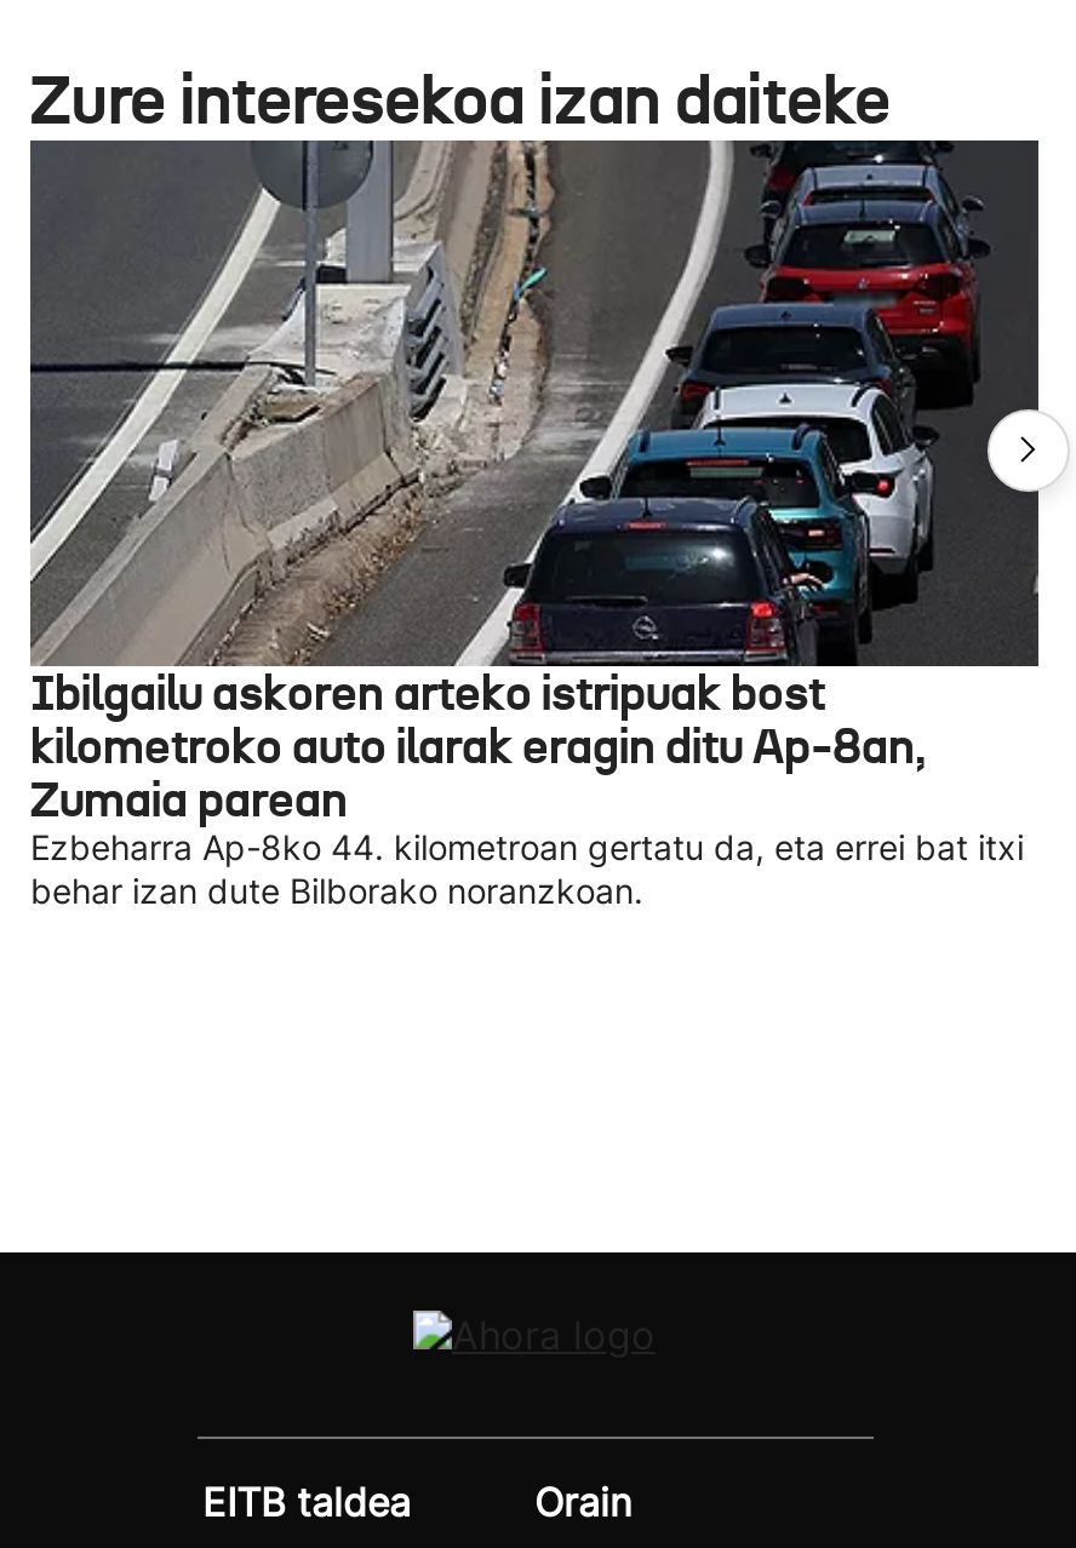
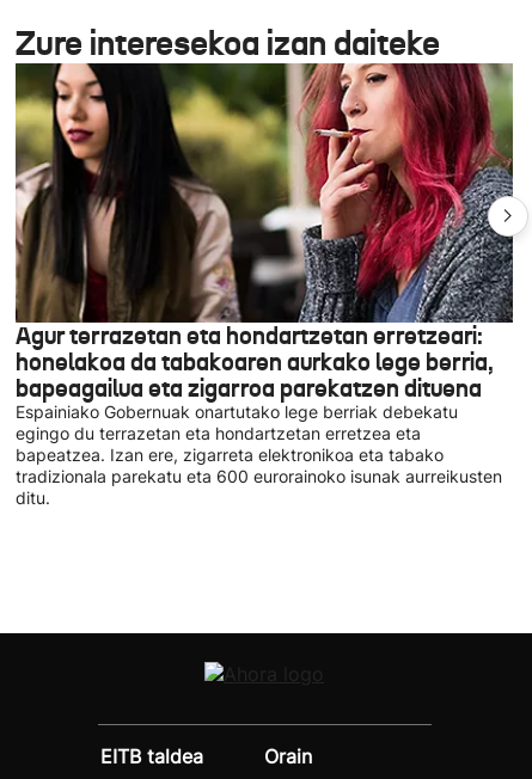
- [image]
- Ibilgailu askoren arteko istripuak bost
- kilometroko auto ilarak eragin ditu Ap-8an,
- Zumaia parean
- Ezbeharra Ap-8ko 44. kilometroan gertatu da, eta errei bat itxi
- behar izan dute Bilborako noranzkoan.
+ [image]
+ Agur terrazetan eta hondartzetan erretzeari:
+ honelakoa da tabakoaren aurkako lege berria,
+ bapeagailua eta zigarroa parekatzen dituena
+ Espainiako Gobernuak onartutako lege berriak debekatu
+ egingo du terrazetan eta hondartzetan erretzea eta
+ bapeatzea. Izan ere, zigarreta elektronikoa eta tabako
+ tradizionala parekatu eta 600 eurorainoko isunak aurreikusten
+ ditu.
